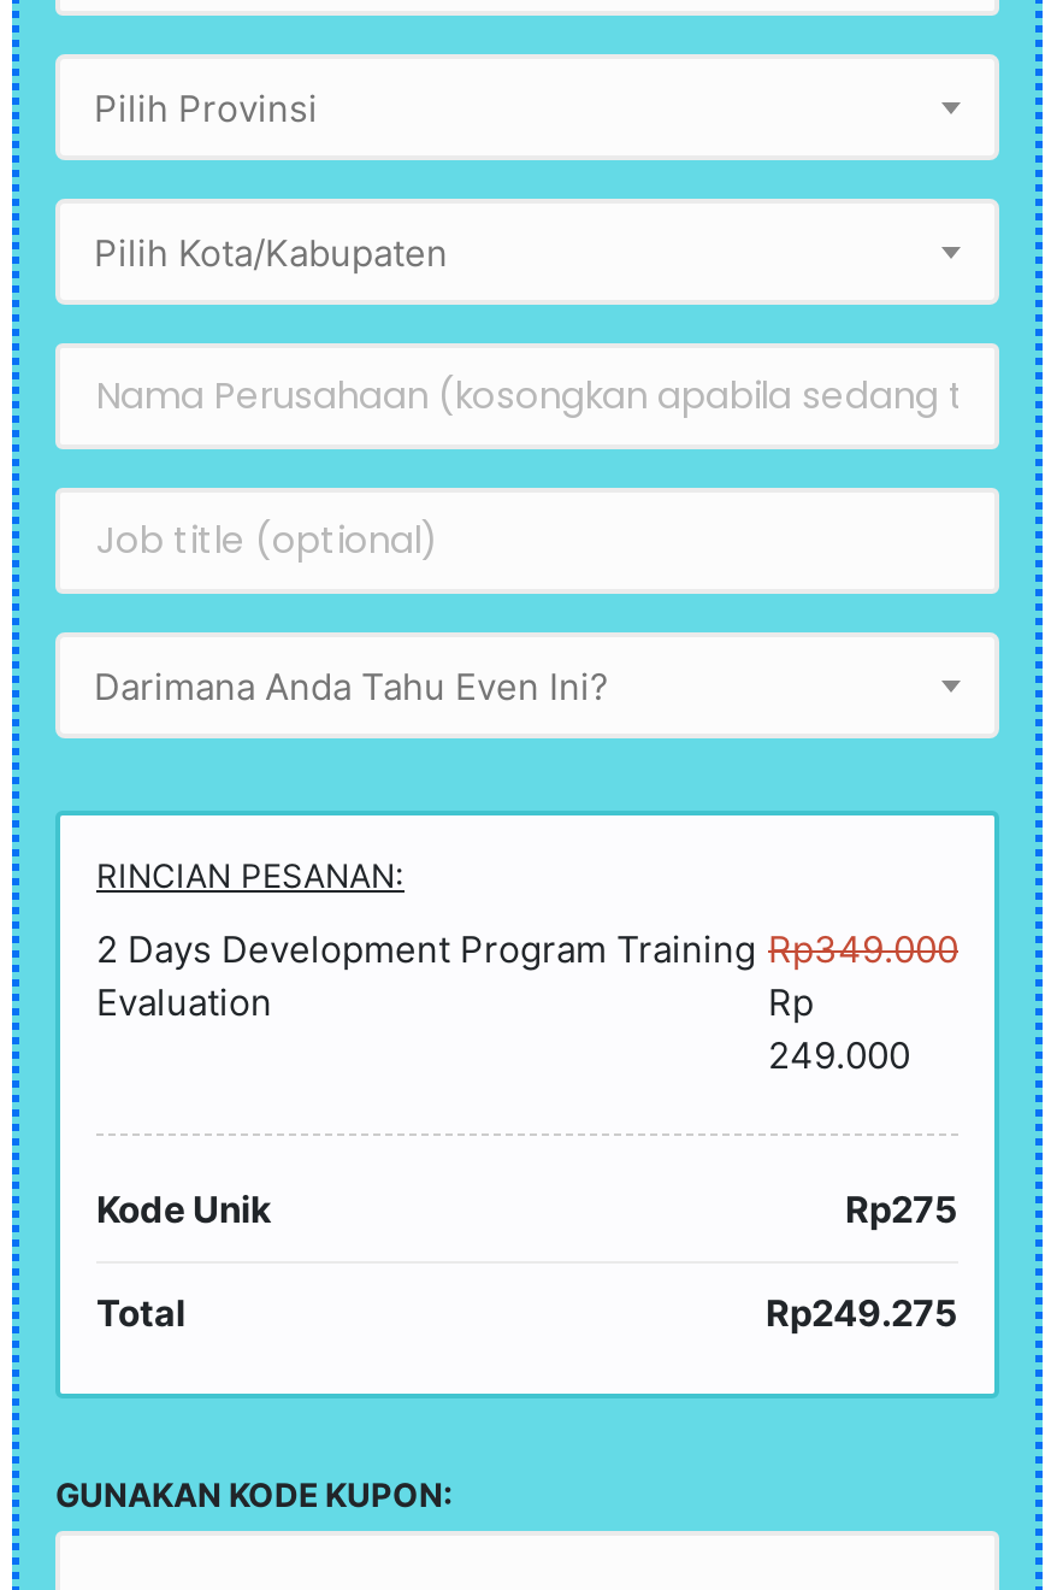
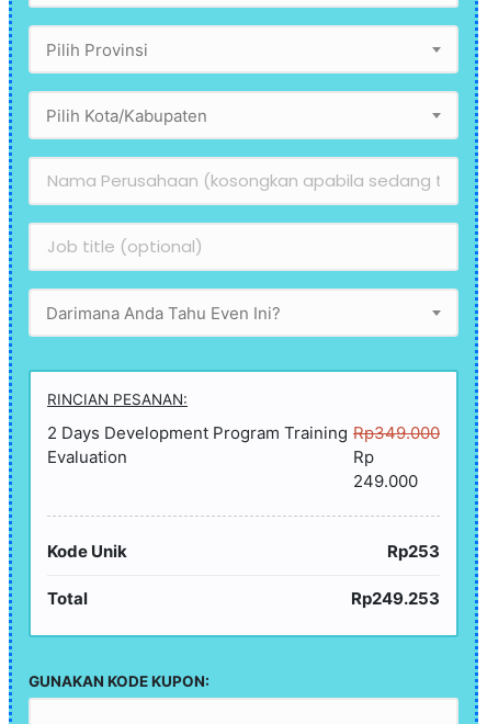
- Rp275
+ Rp253

- Rp249.275
+ Rp249.253
